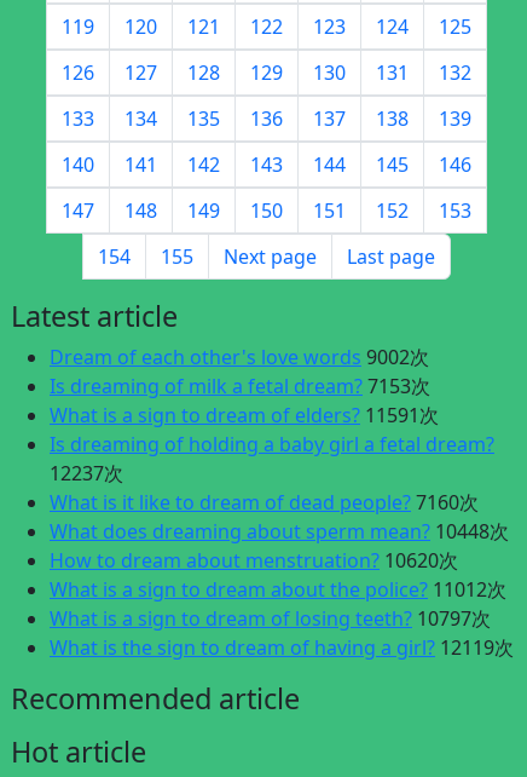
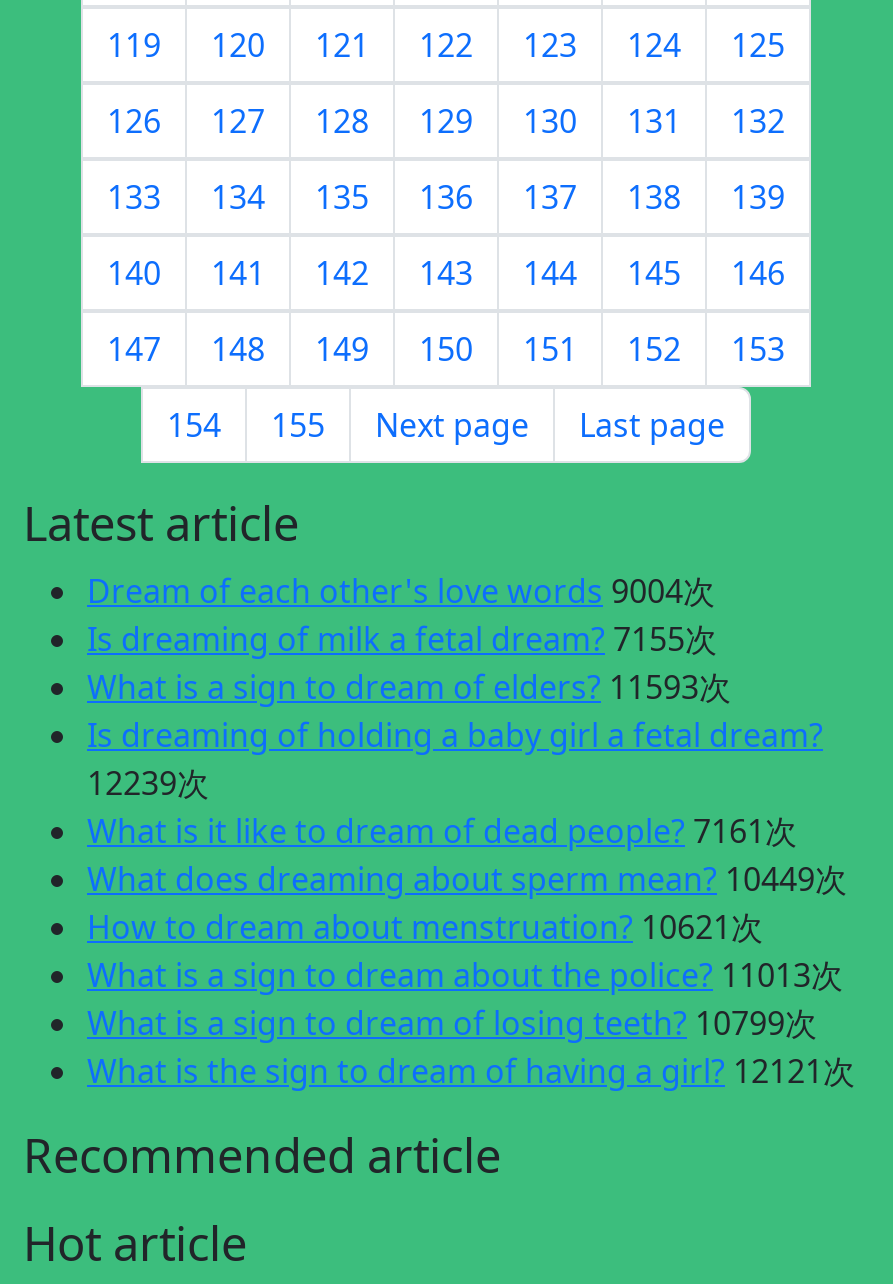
- Dream of each other's love words 9002次
+ Dream of each other's love words 9004次

- Is dreaming of milk a fetal dream? 7153次
+ Is dreaming of milk a fetal dream? 7155次

- What is a sign to dream of elders? 11591次
+ What is a sign to dream of elders? 11593次

- 12237次
+ 12239次

- What is it like to dream of dead people? 7160次
+ What is it like to dream of dead people? 7161次

- What does dreaming about sperm mean? 10448次
+ What does dreaming about sperm mean? 10449次

- How to dream about menstruation? 10620次
+ How to dream about menstruation? 10621次

- What is a sign to dream about the police? 11012次
+ What is a sign to dream about the police? 11013次

- What is a sign to dream of losing teeth? 10797次
+ What is a sign to dream of losing teeth? 10799次

- What is the sign to dream of having a girl? 12119次
+ What is the sign to dream of having a girl? 12121次
